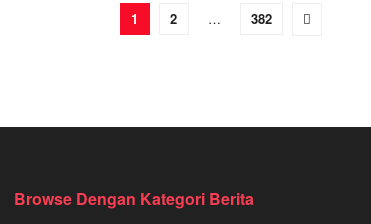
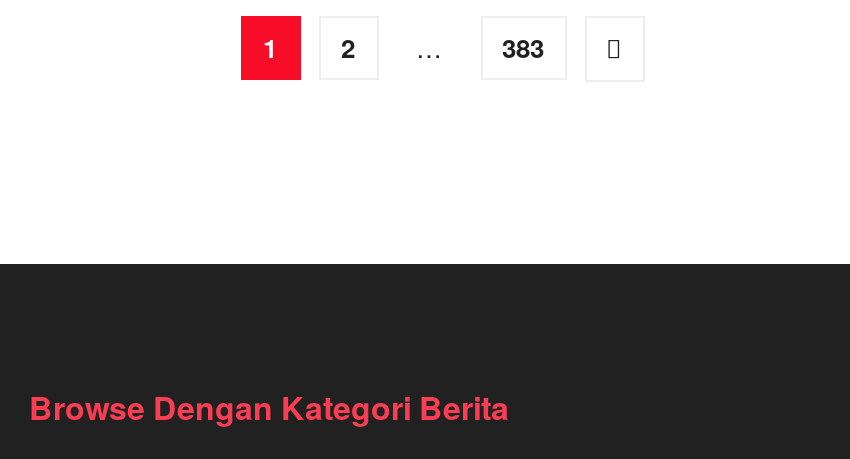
- 382
+ 383
